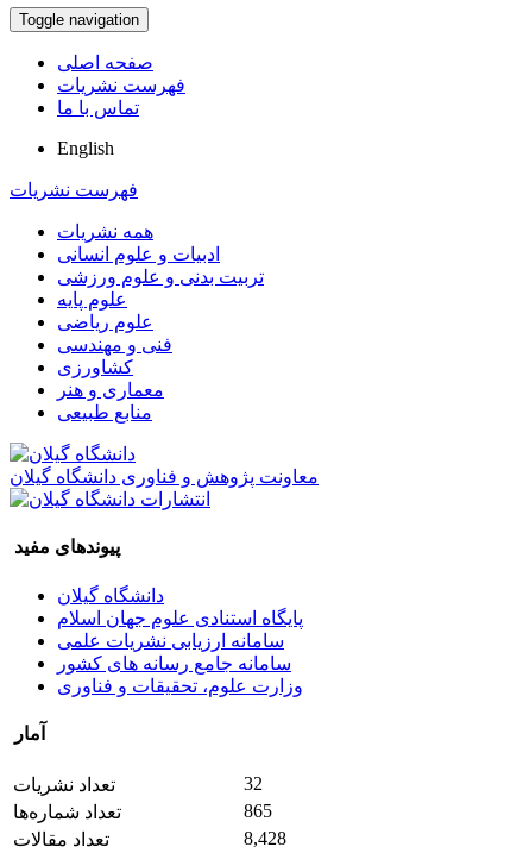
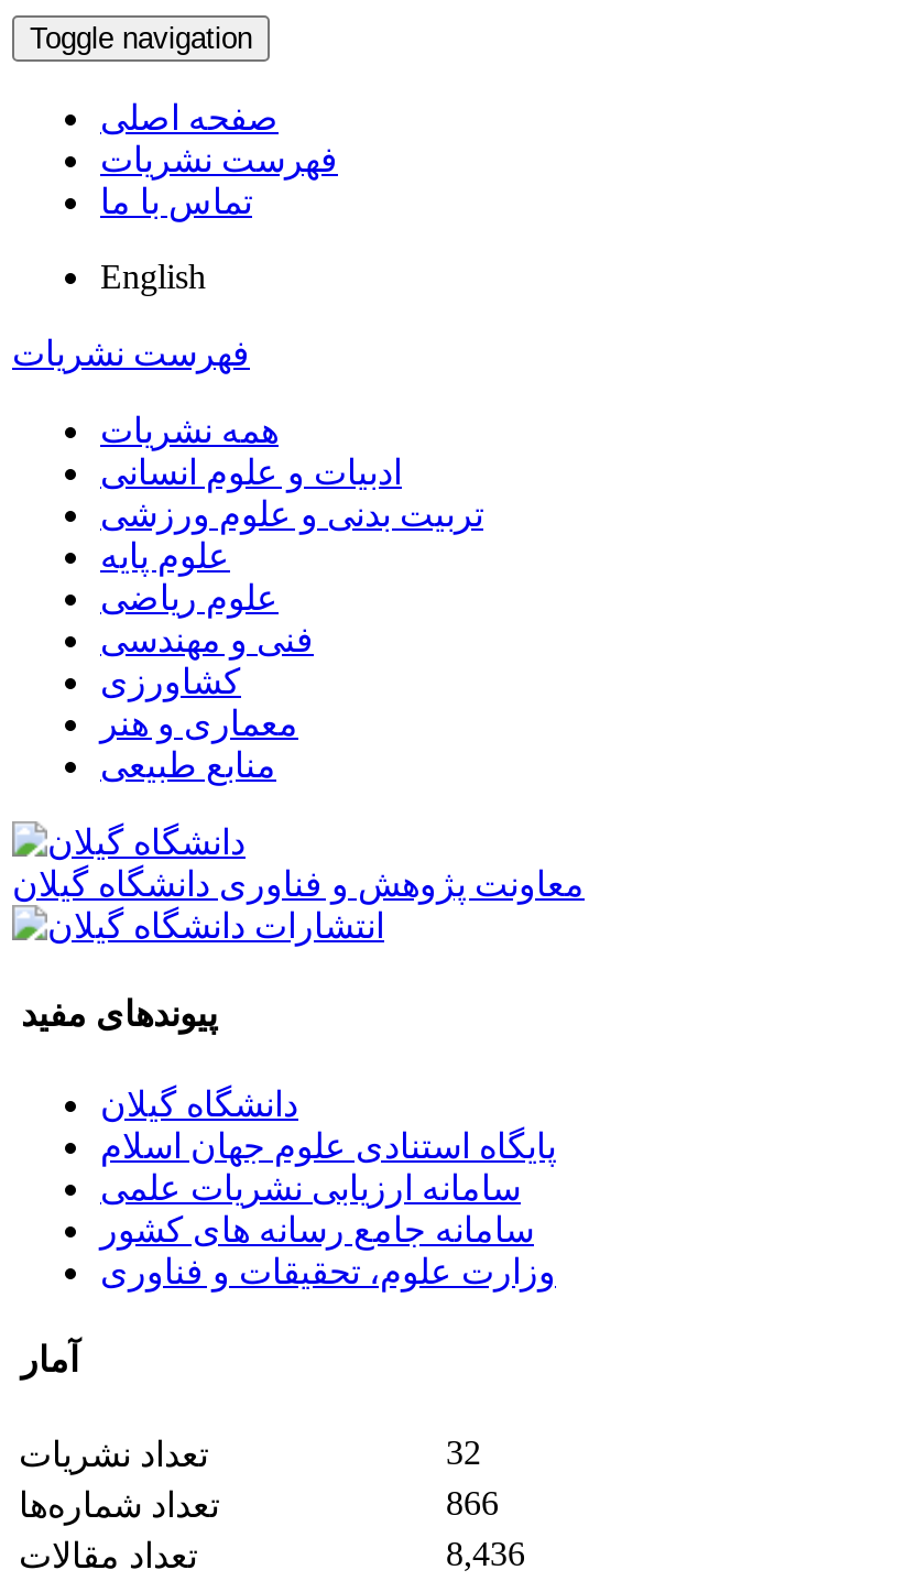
- 865
+ 866

- 8,428
+ 8,436
